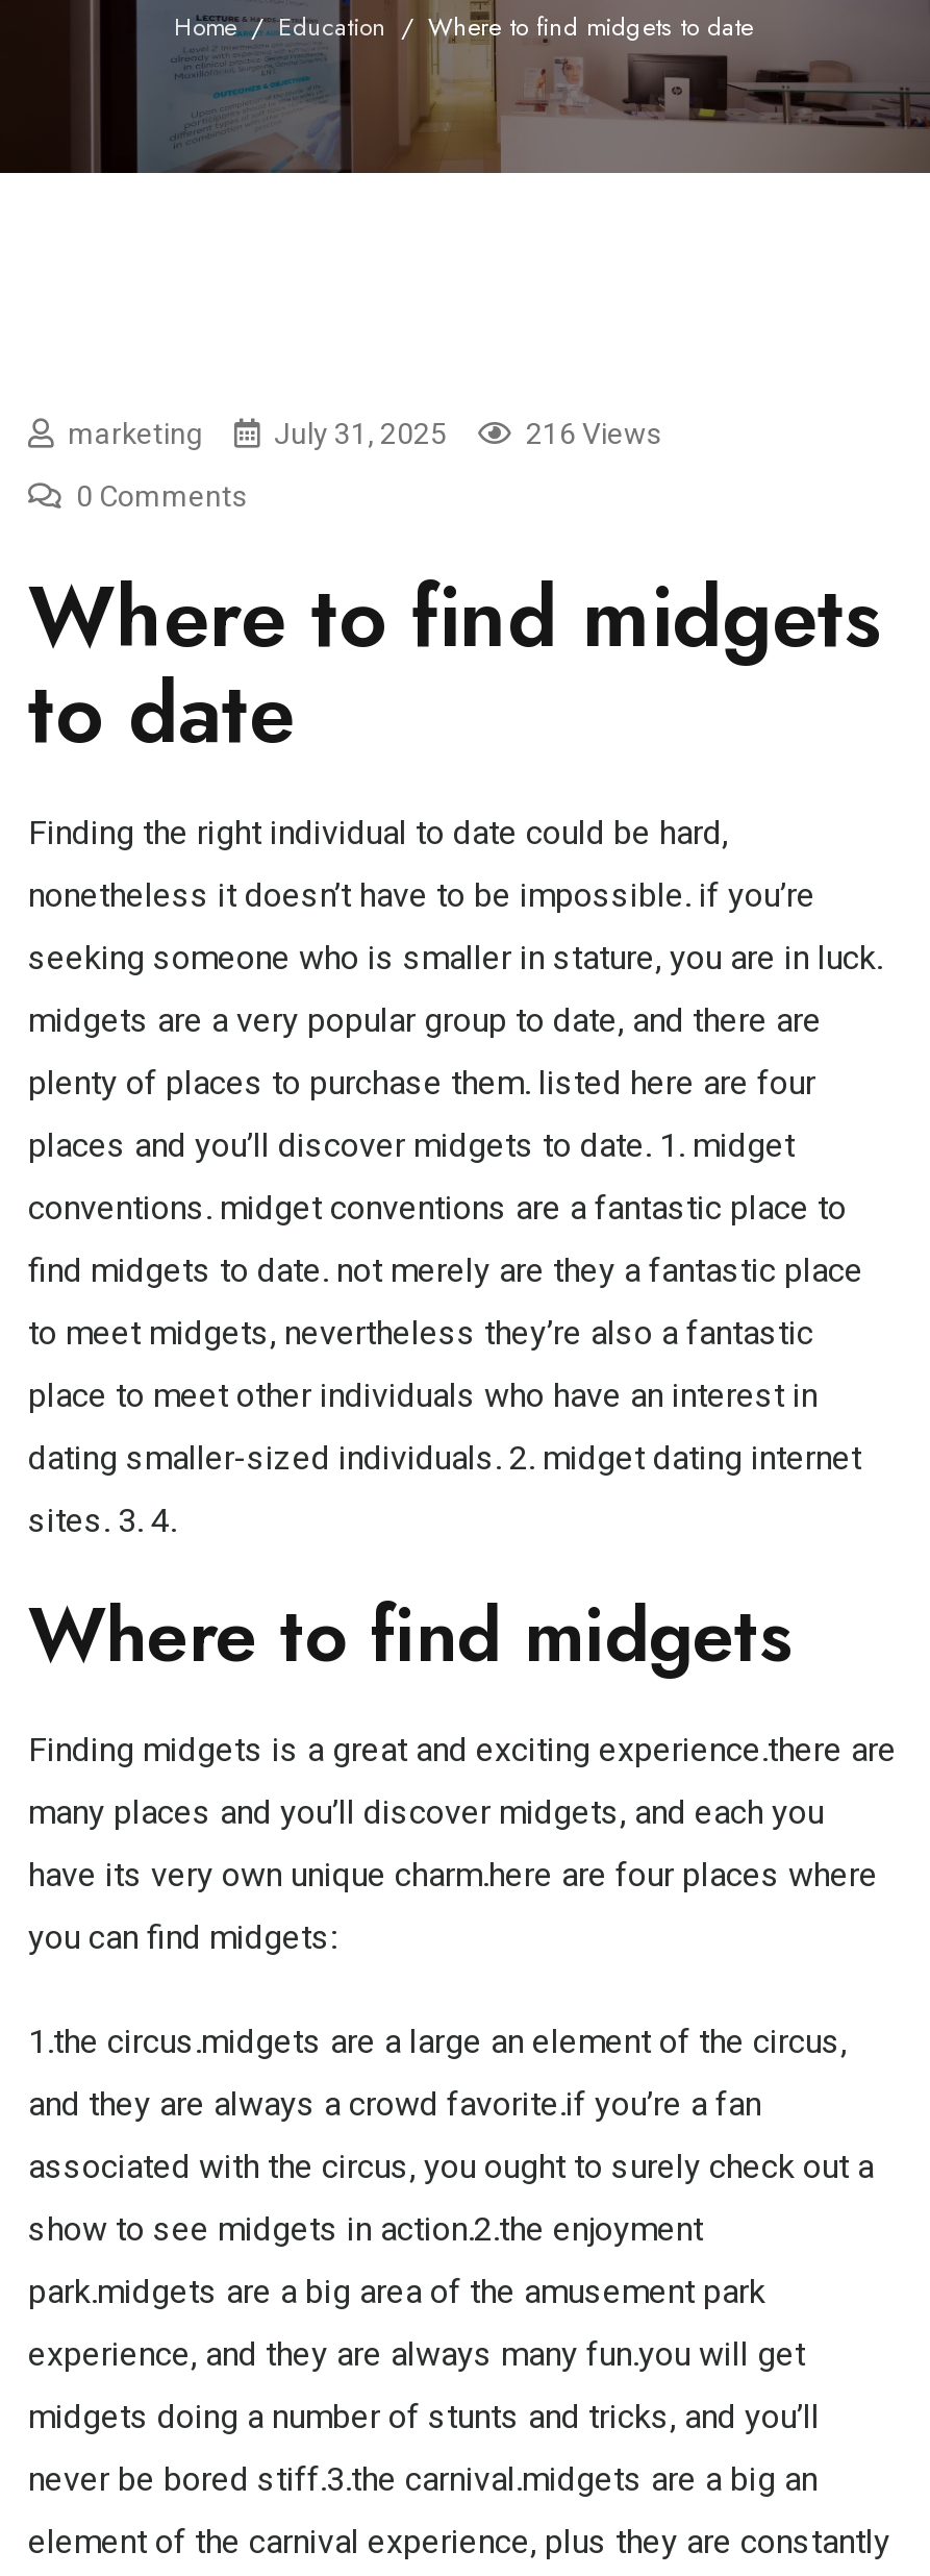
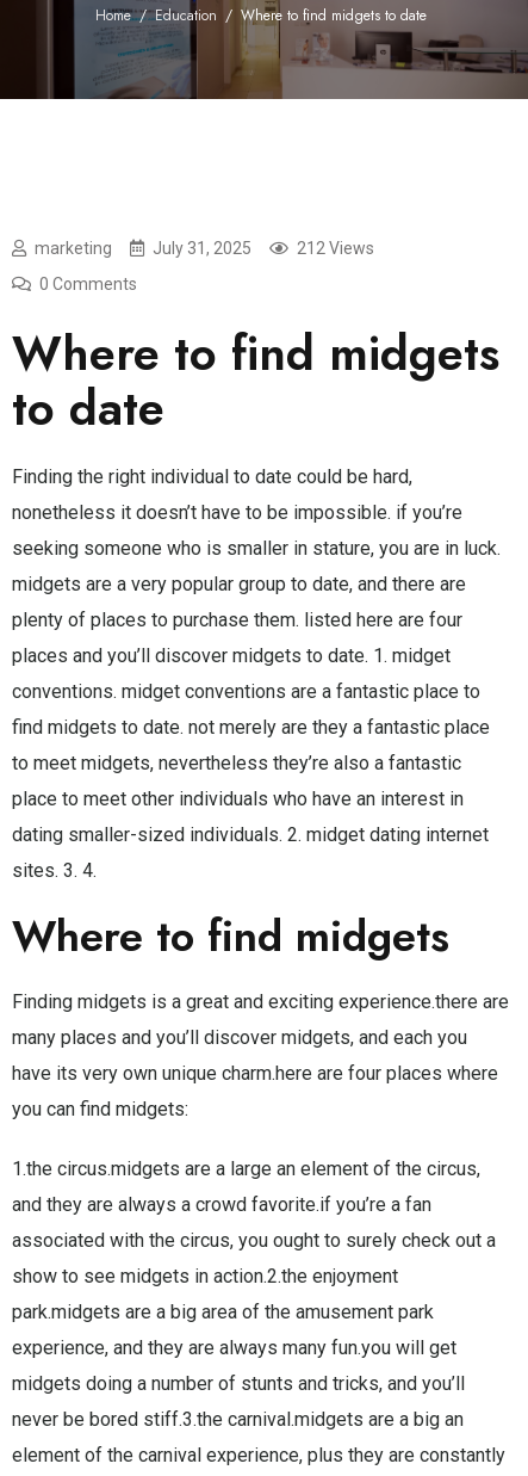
- 216 Views
+ 212 Views
